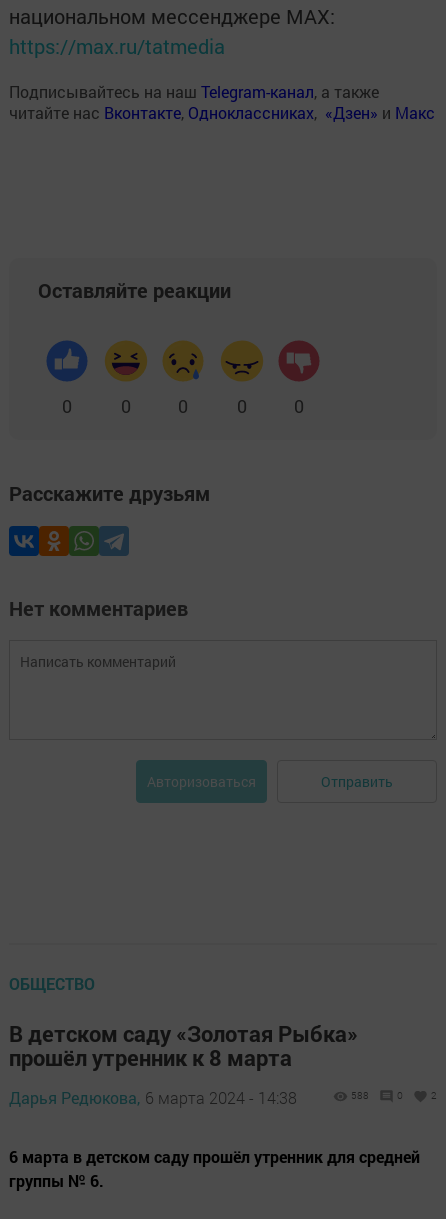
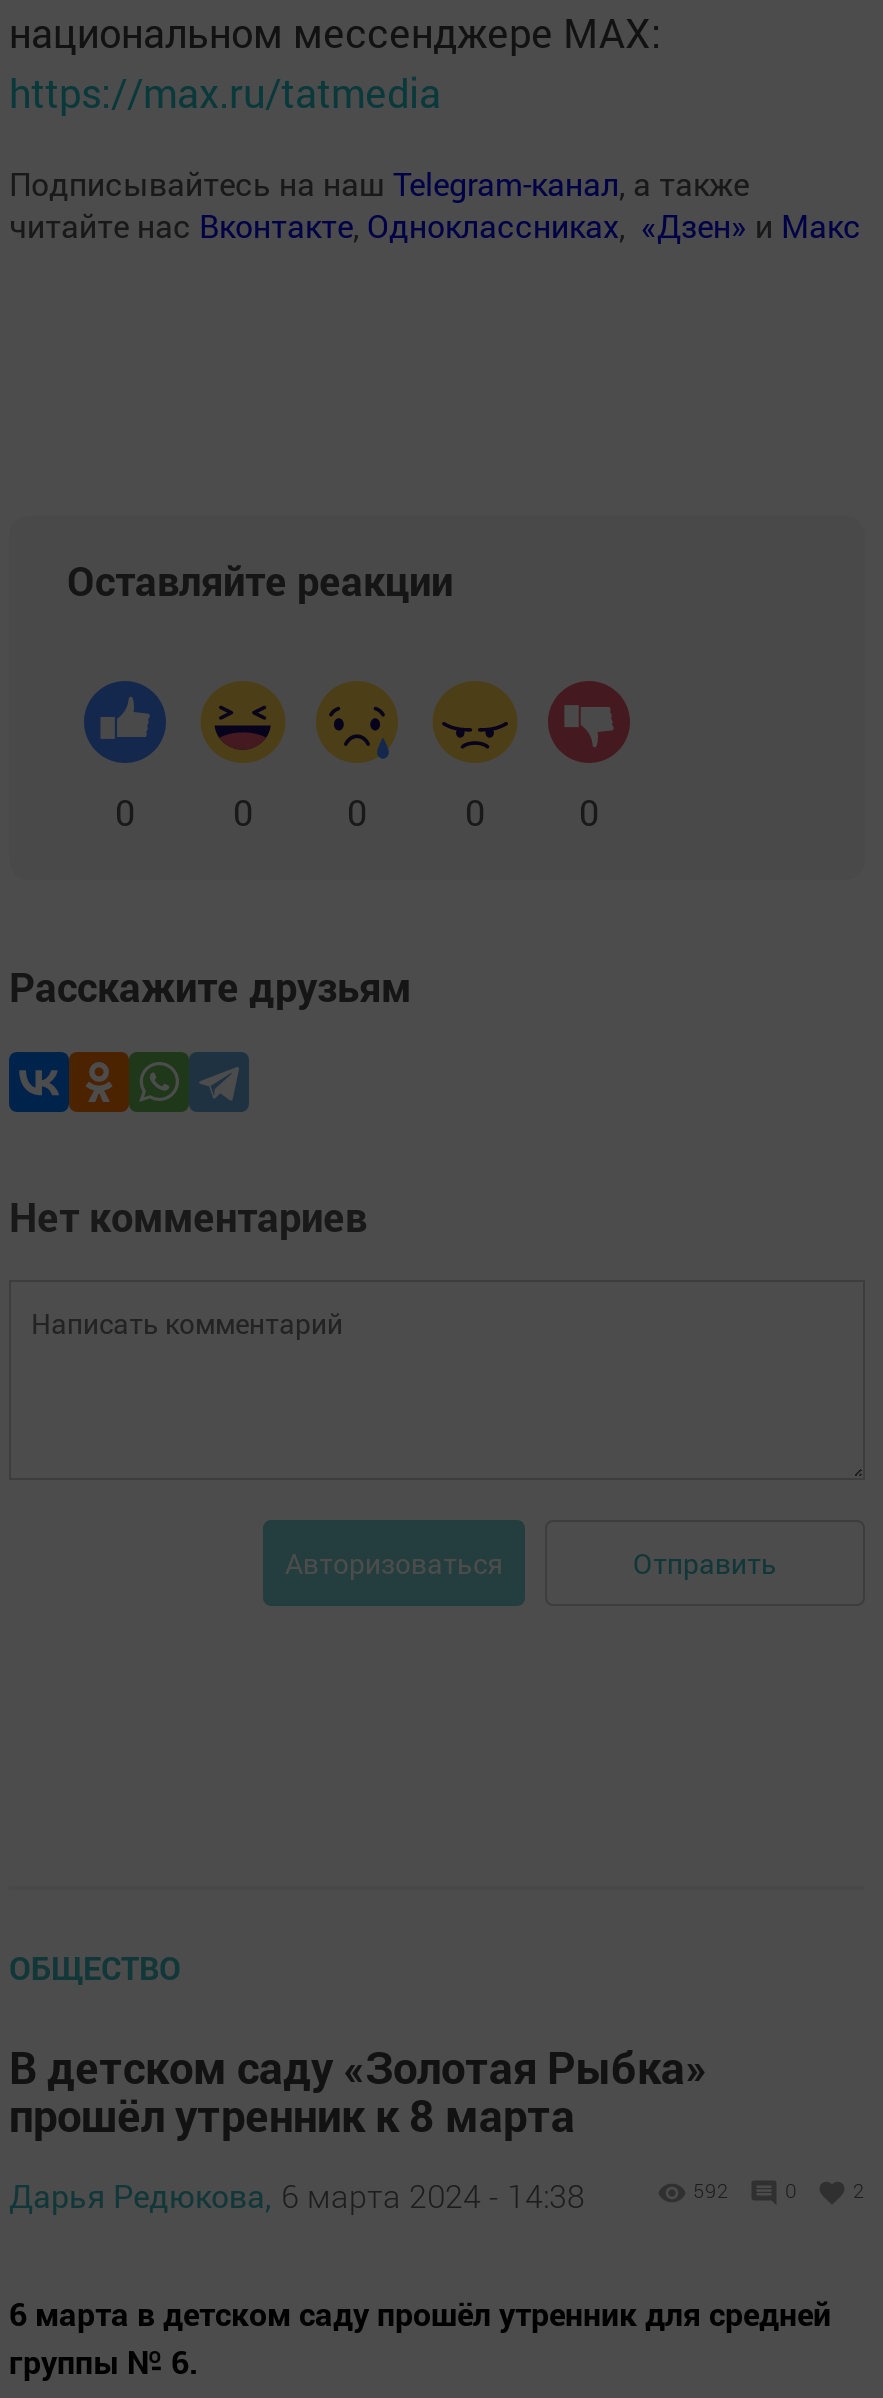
- 588
+ 592
